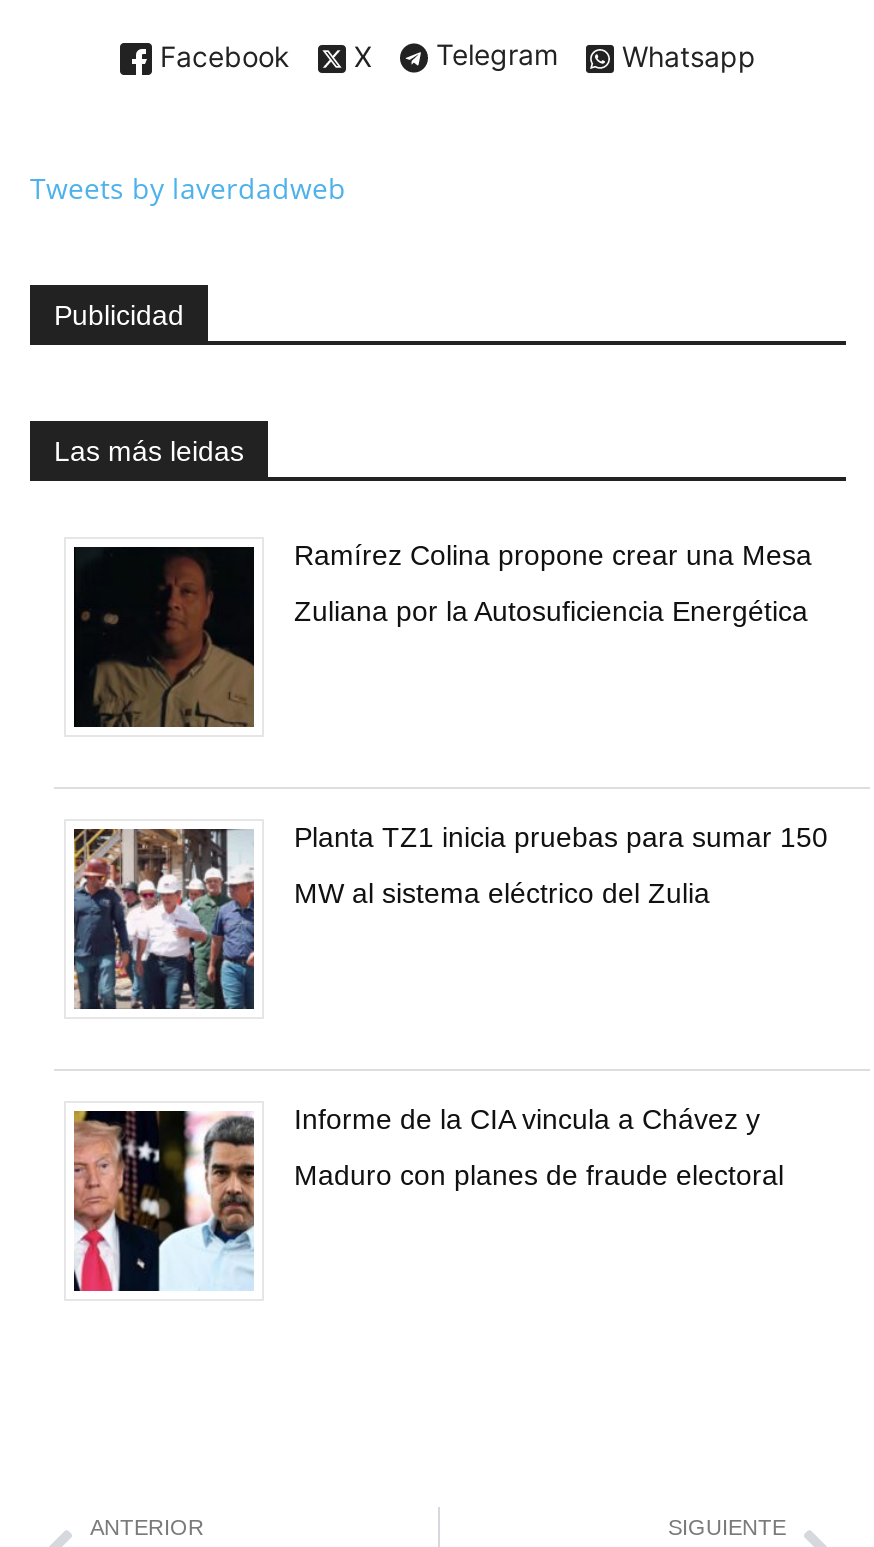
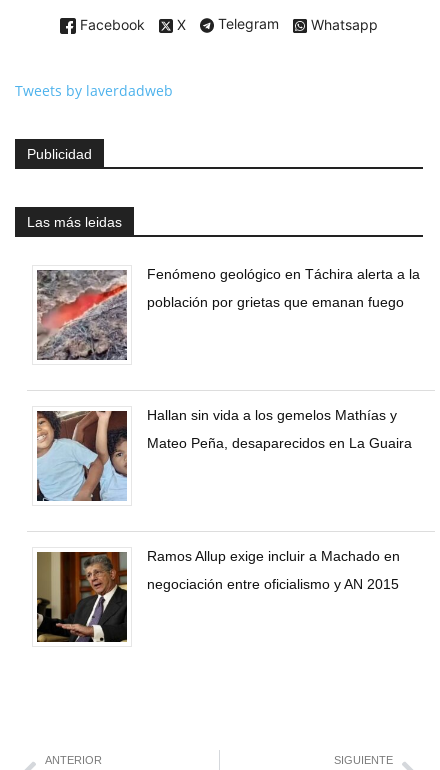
- [image]
- Ramírez Colina propone crear una Mesa
+ [image]
+ Fenómeno geológico en Táchira alerta a la

- Zuliana por la Autosuficiencia Energética
+ población por grietas que emanan fuego

- [image]
- Planta TZ1 inicia pruebas para sumar 150
+ [image]
+ Hallan sin vida a los gemelos Mathías y

- MW al sistema eléctrico del Zulia
+ Mateo Peña, desaparecidos en La Guaira

- [image]
- Informe de la CIA vincula a Chávez y
+ [image]
+ Ramos Allup exige incluir a Machado en

- Maduro con planes de fraude electoral
+ negociación entre oficialismo y AN 2015
